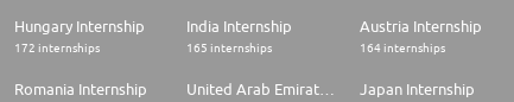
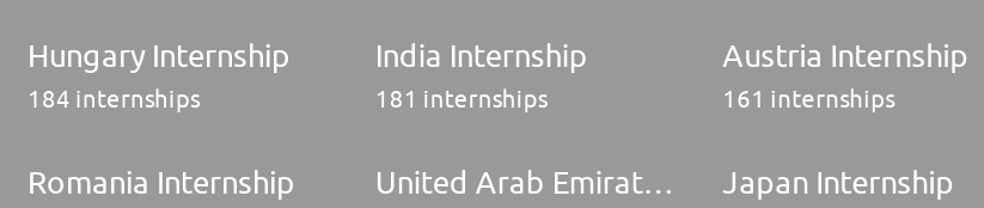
- 172 internships
+ 184 internships

- 165 internships
+ 181 internships

- 164 internships
+ 161 internships
